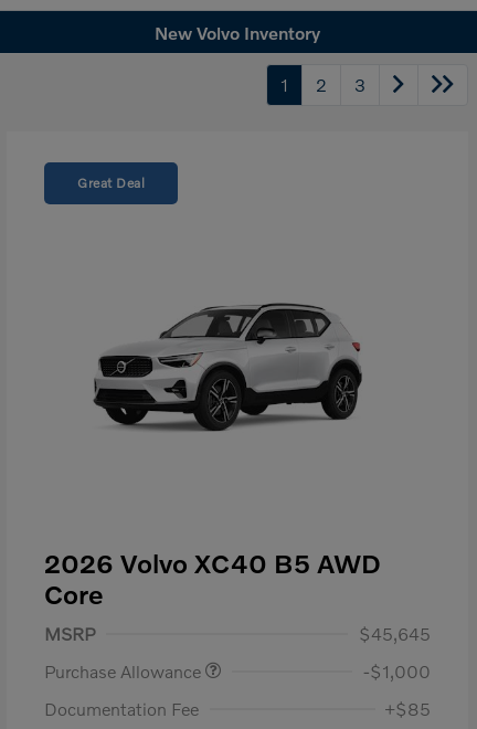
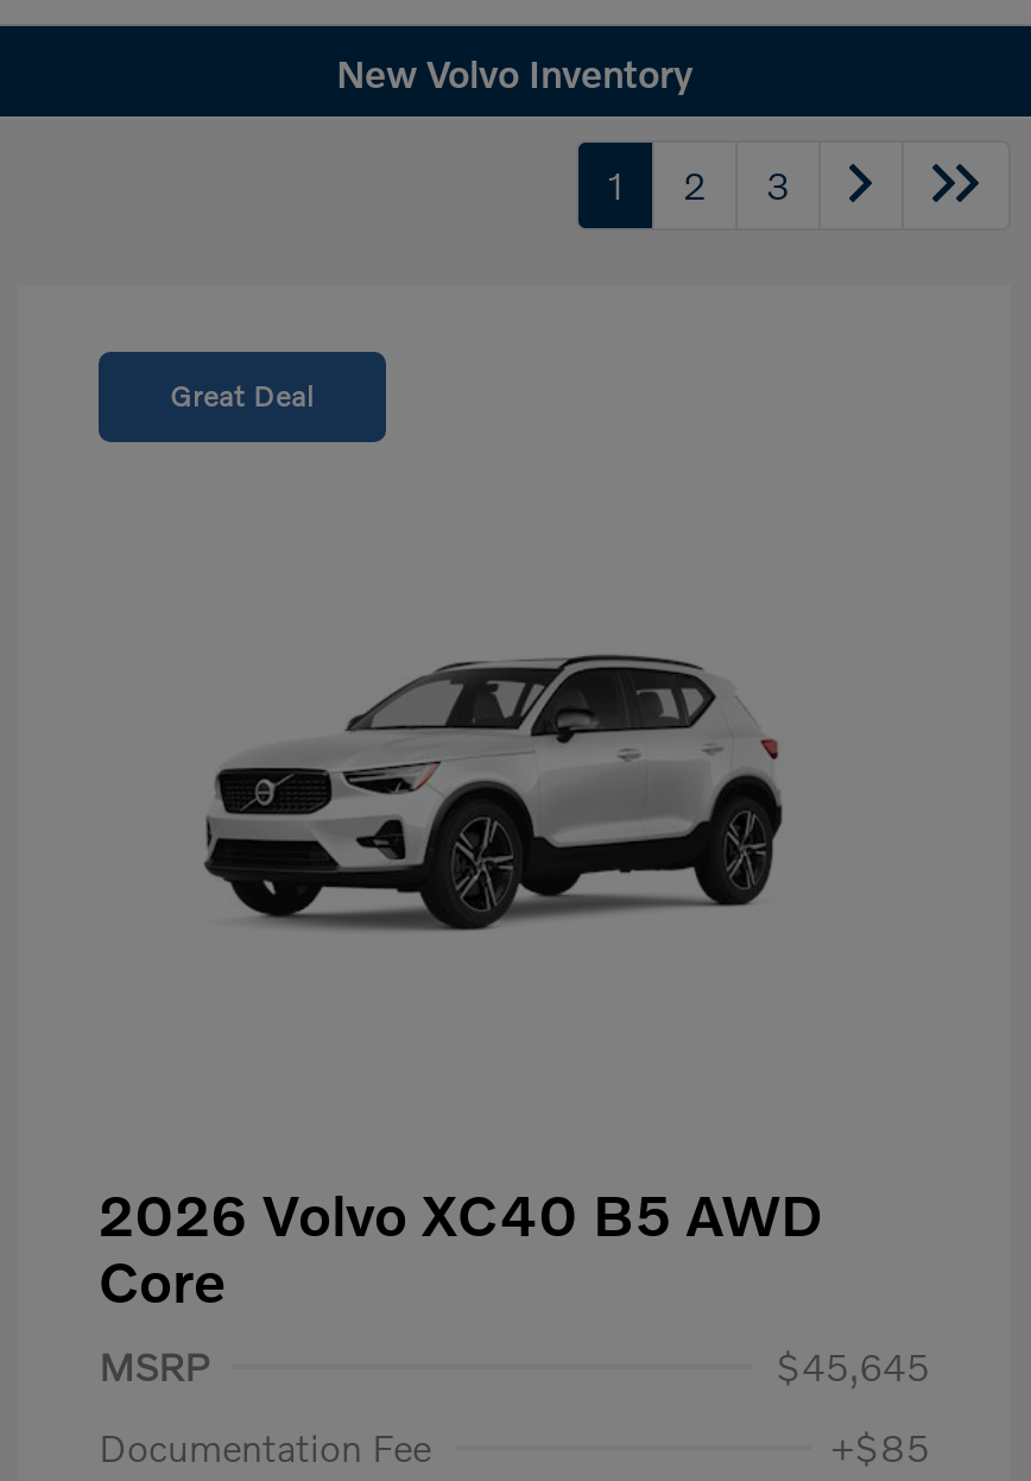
- Purchase Allowance
- -$1,000
